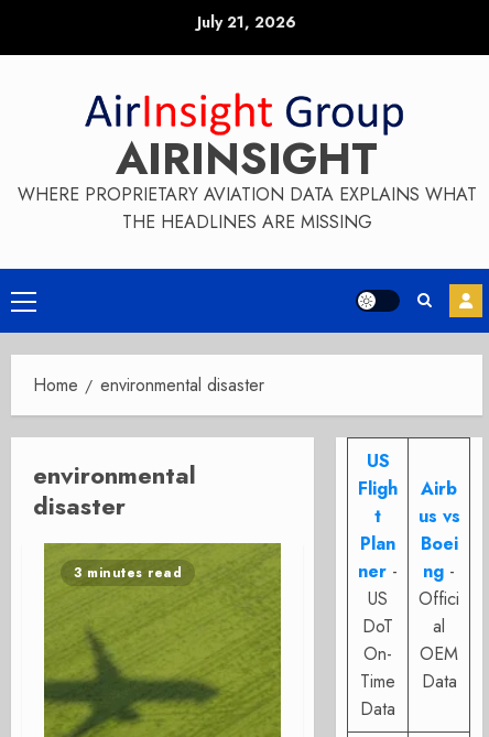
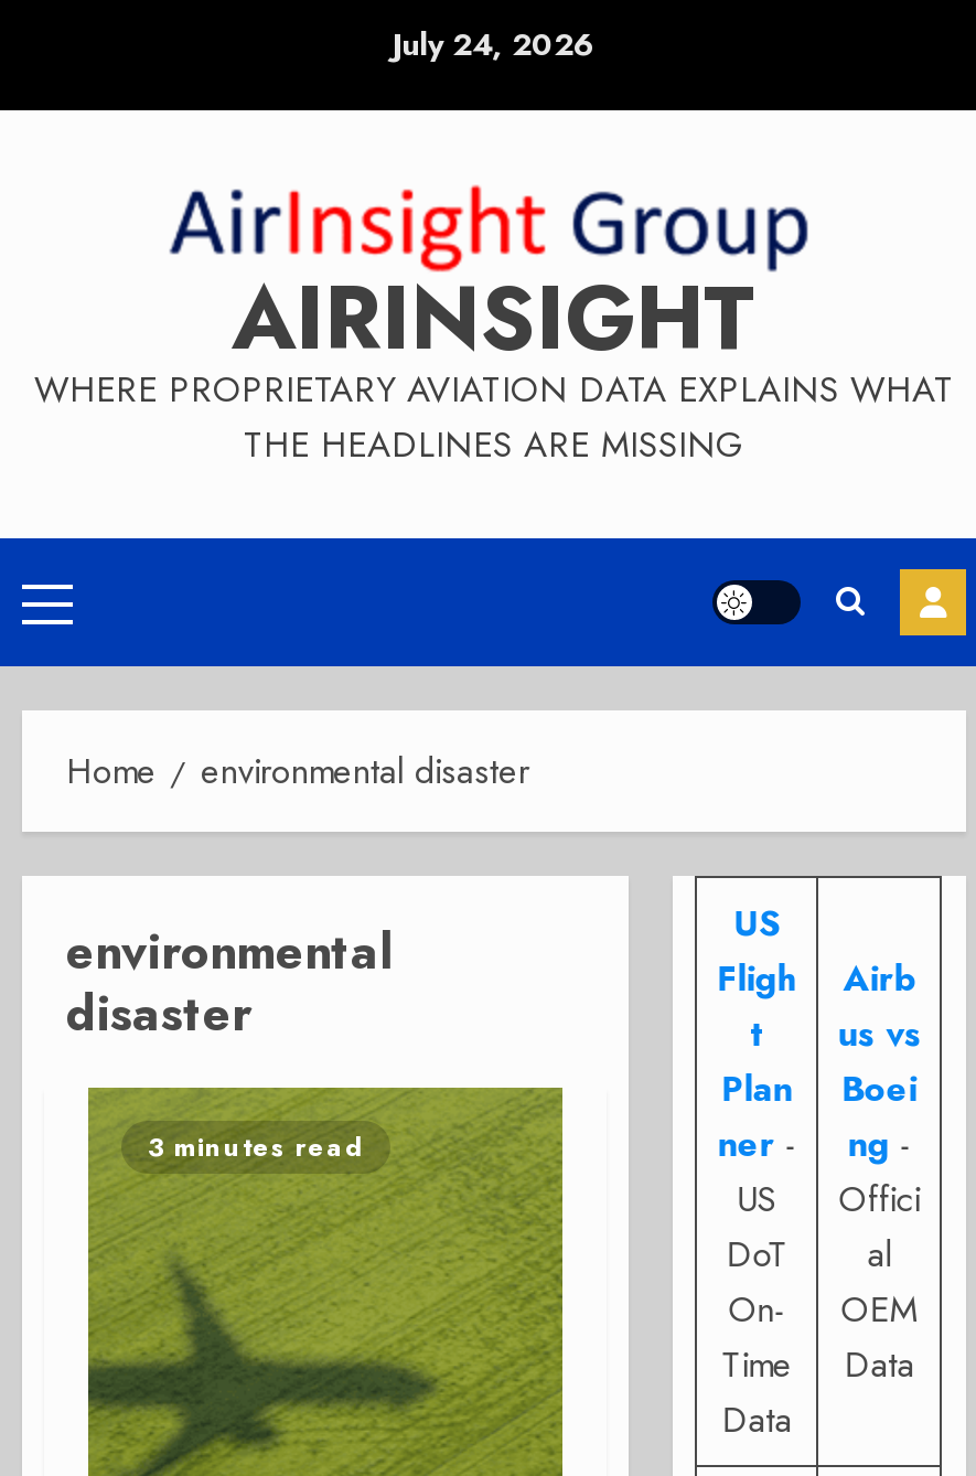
- July 21, 2026
+ July 24, 2026
